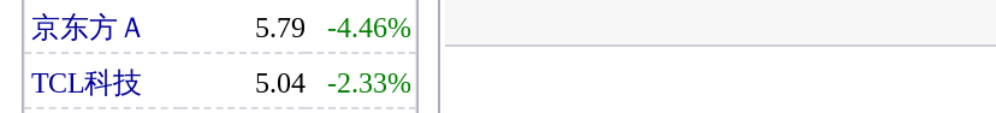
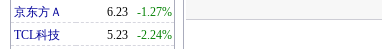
- 5.79
+ 6.23

- -4.46%
+ -1.27%

- 5.04
+ 5.23

- -2.33%
+ -2.24%
